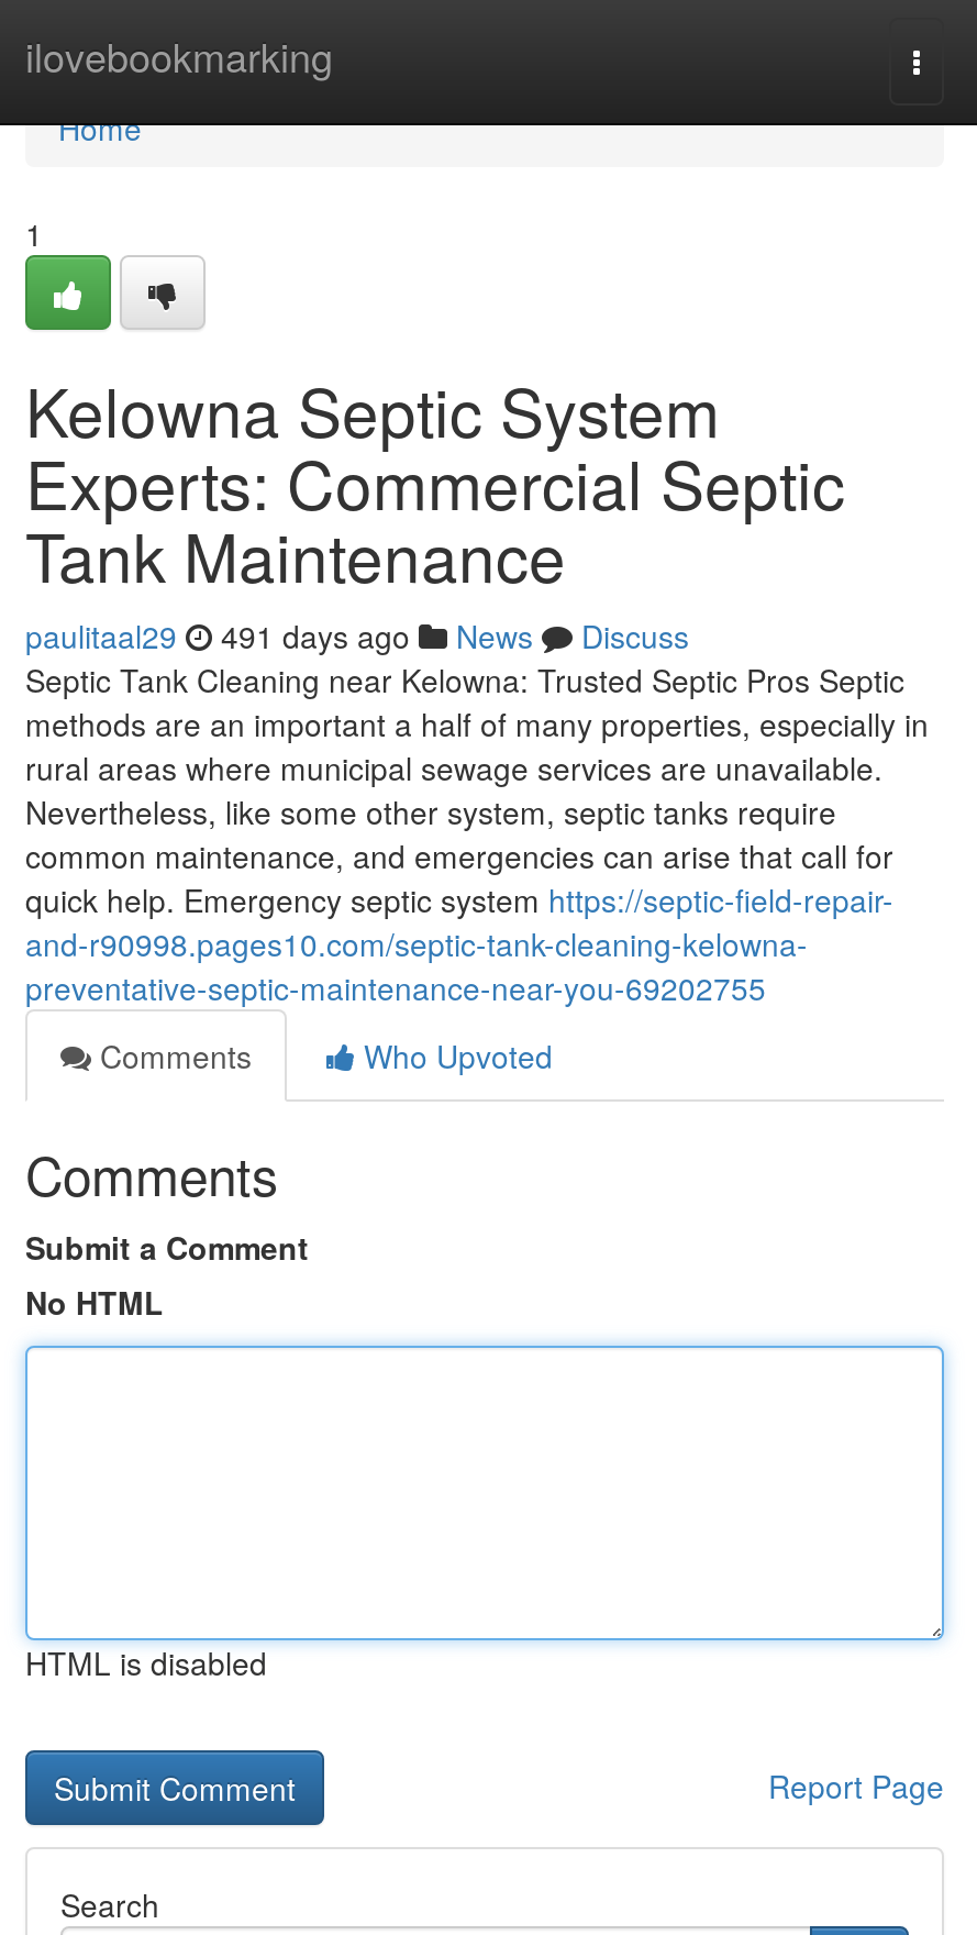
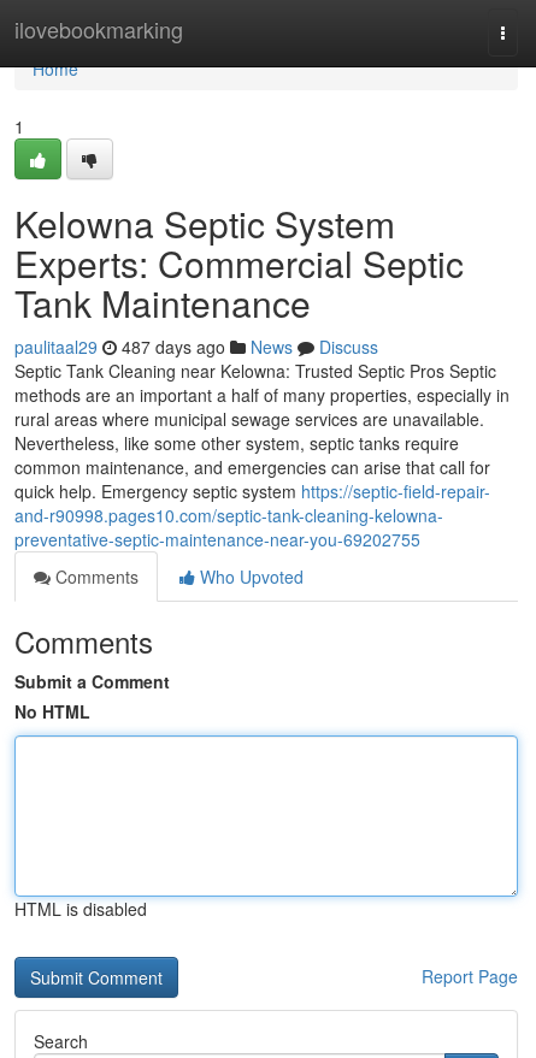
- paulitaal29 491 days ago News Discuss
+ paulitaal29 487 days ago News Discuss
